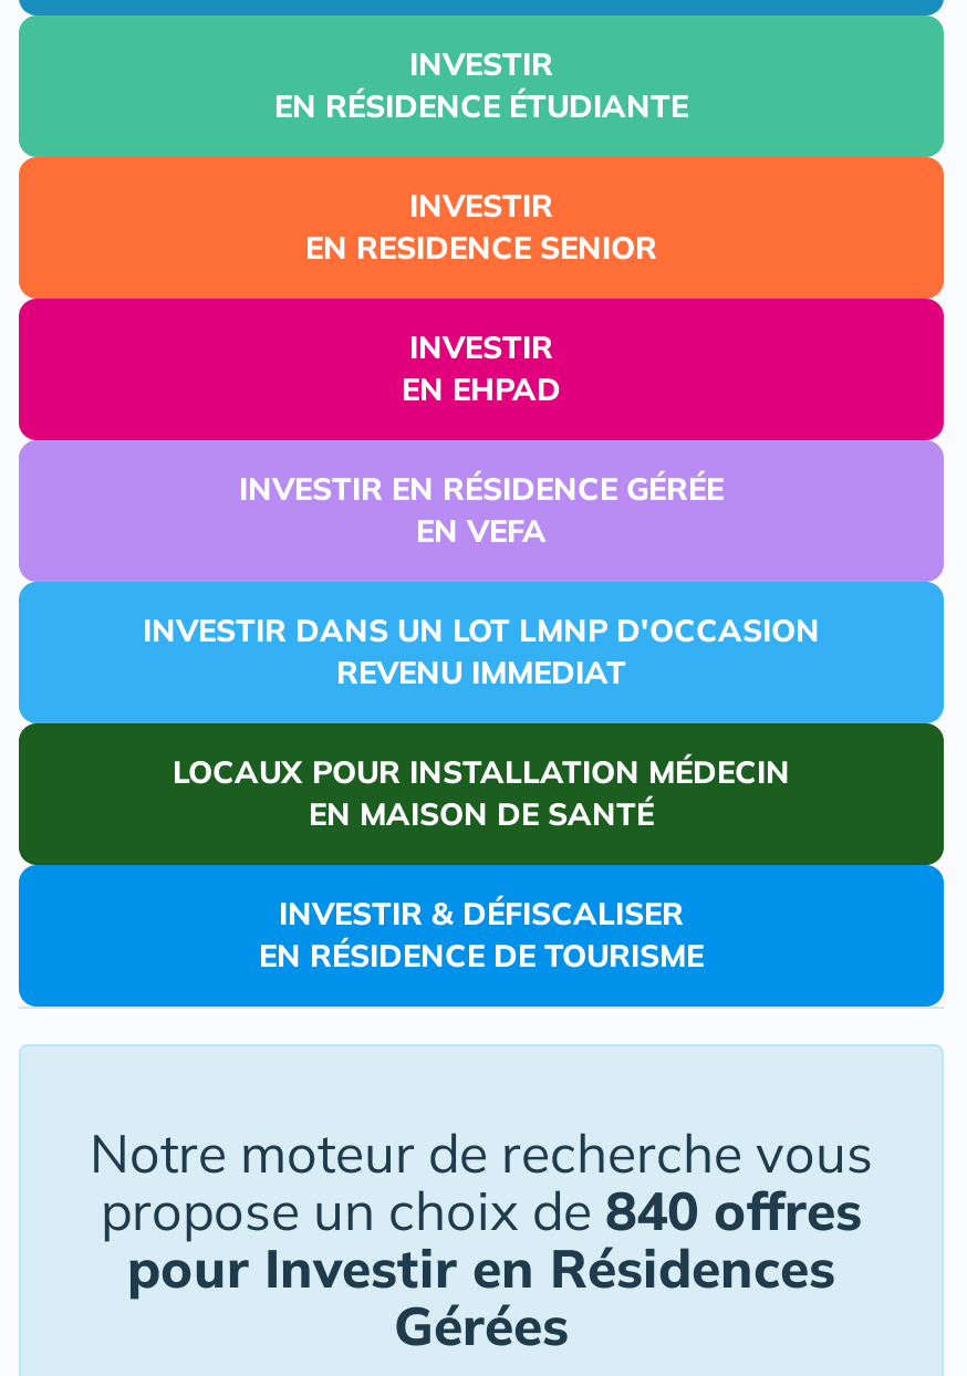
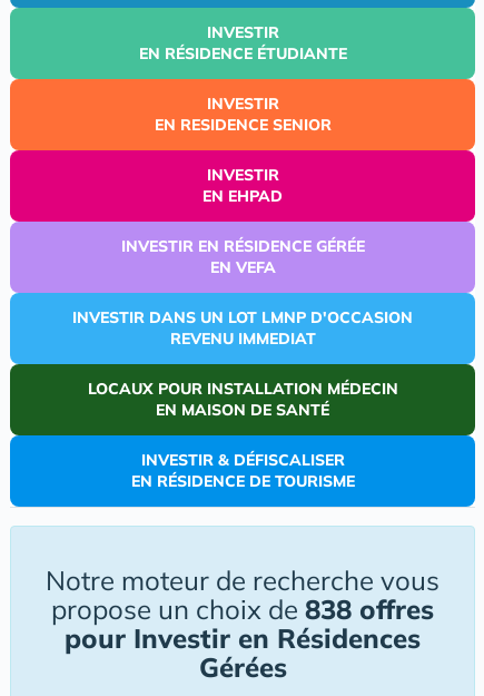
- propose un choix de 840 offres
+ propose un choix de 838 offres
